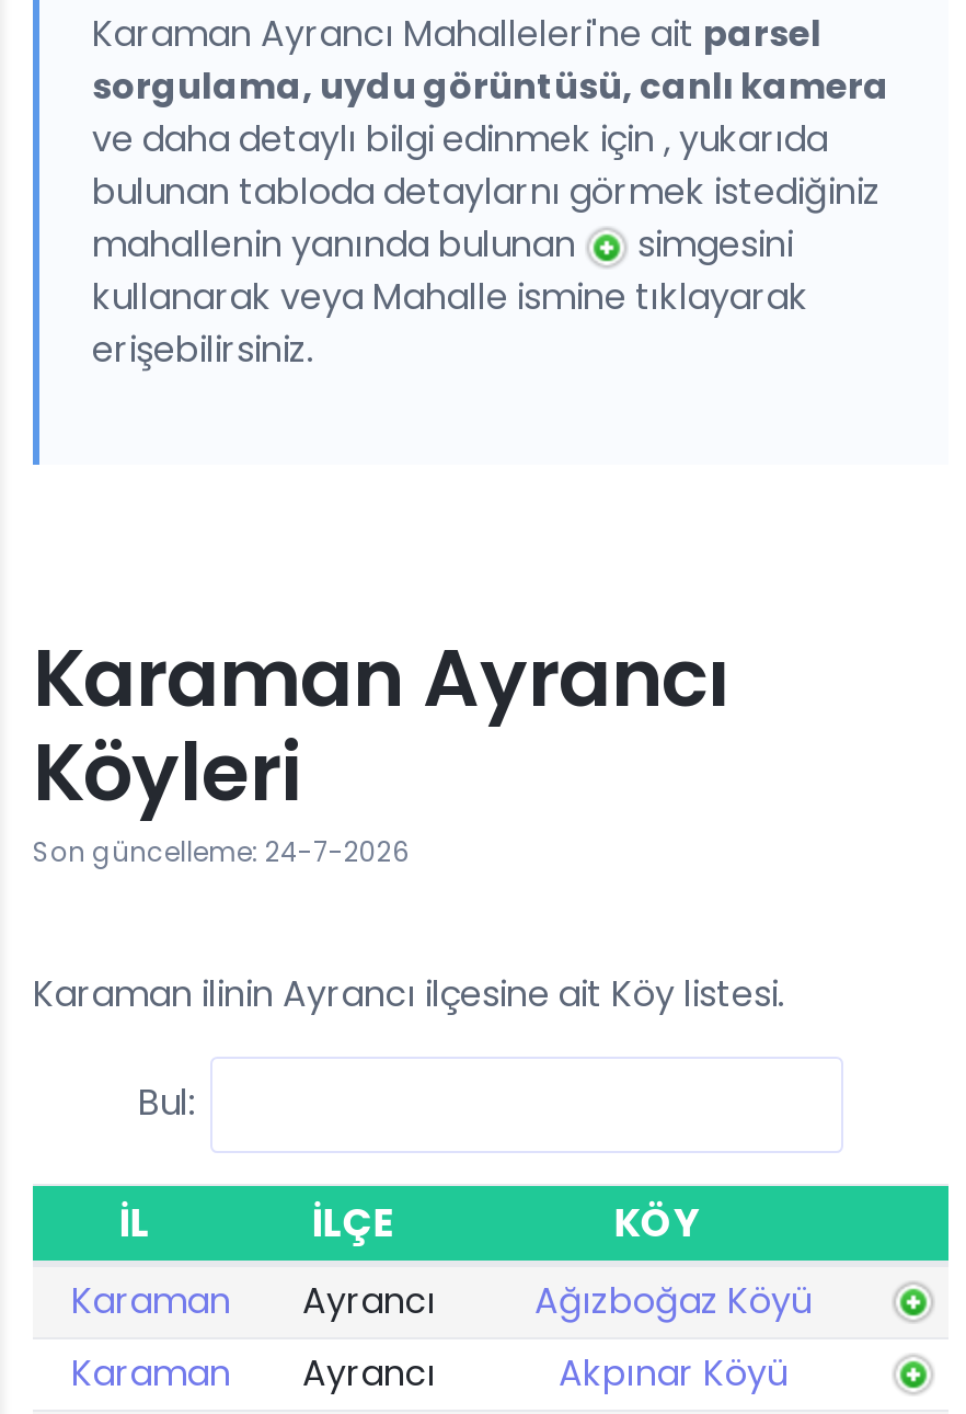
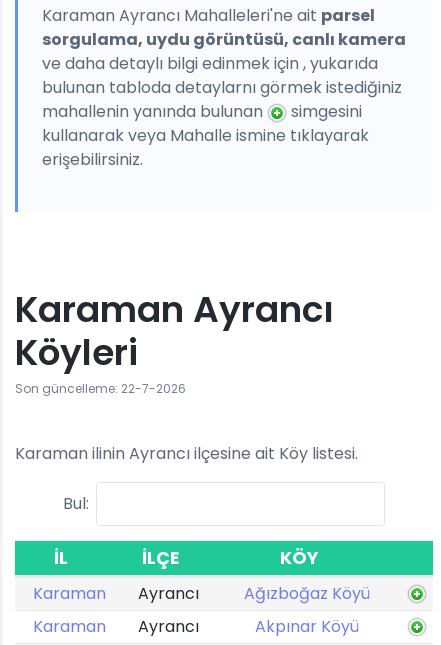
- Son güncelleme: 24-7-2026
+ Son güncelleme: 22-7-2026
